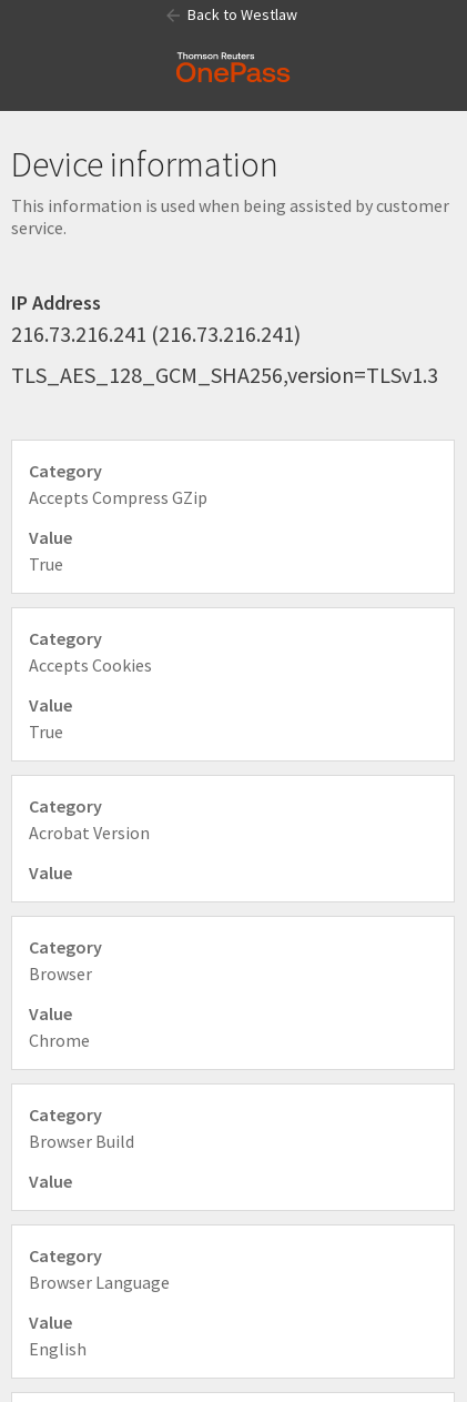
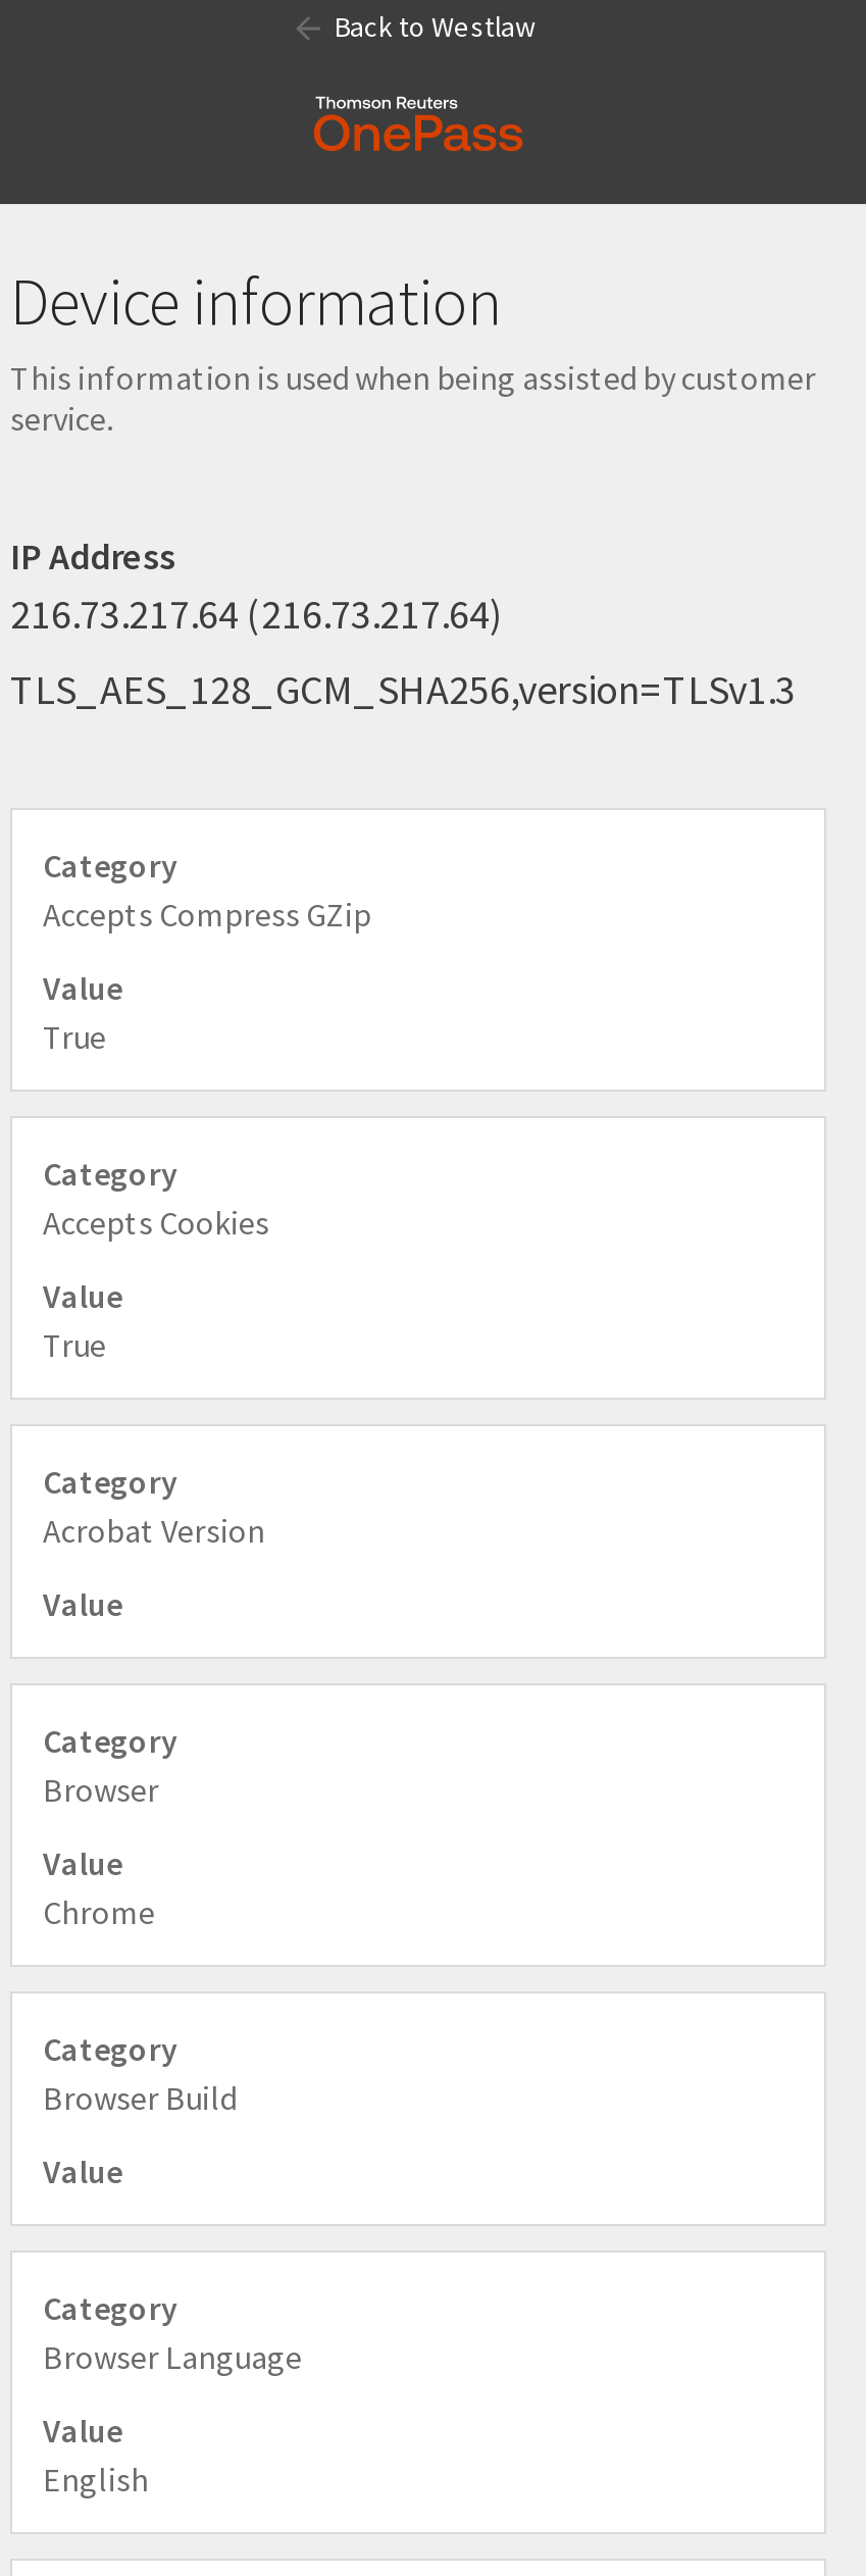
- 216.73.216.241 (216.73.216.241)
+ 216.73.217.64 (216.73.217.64)
